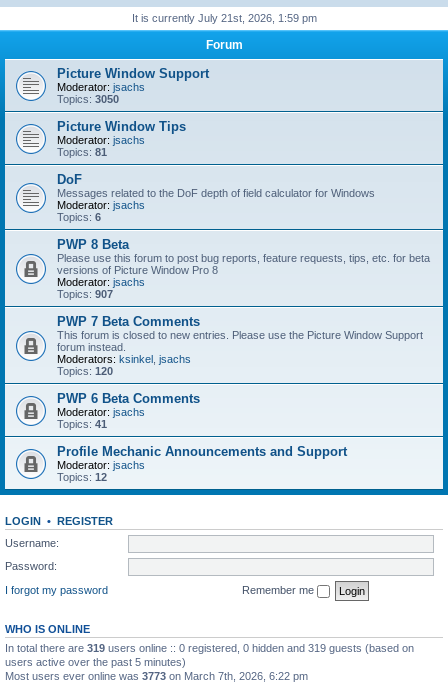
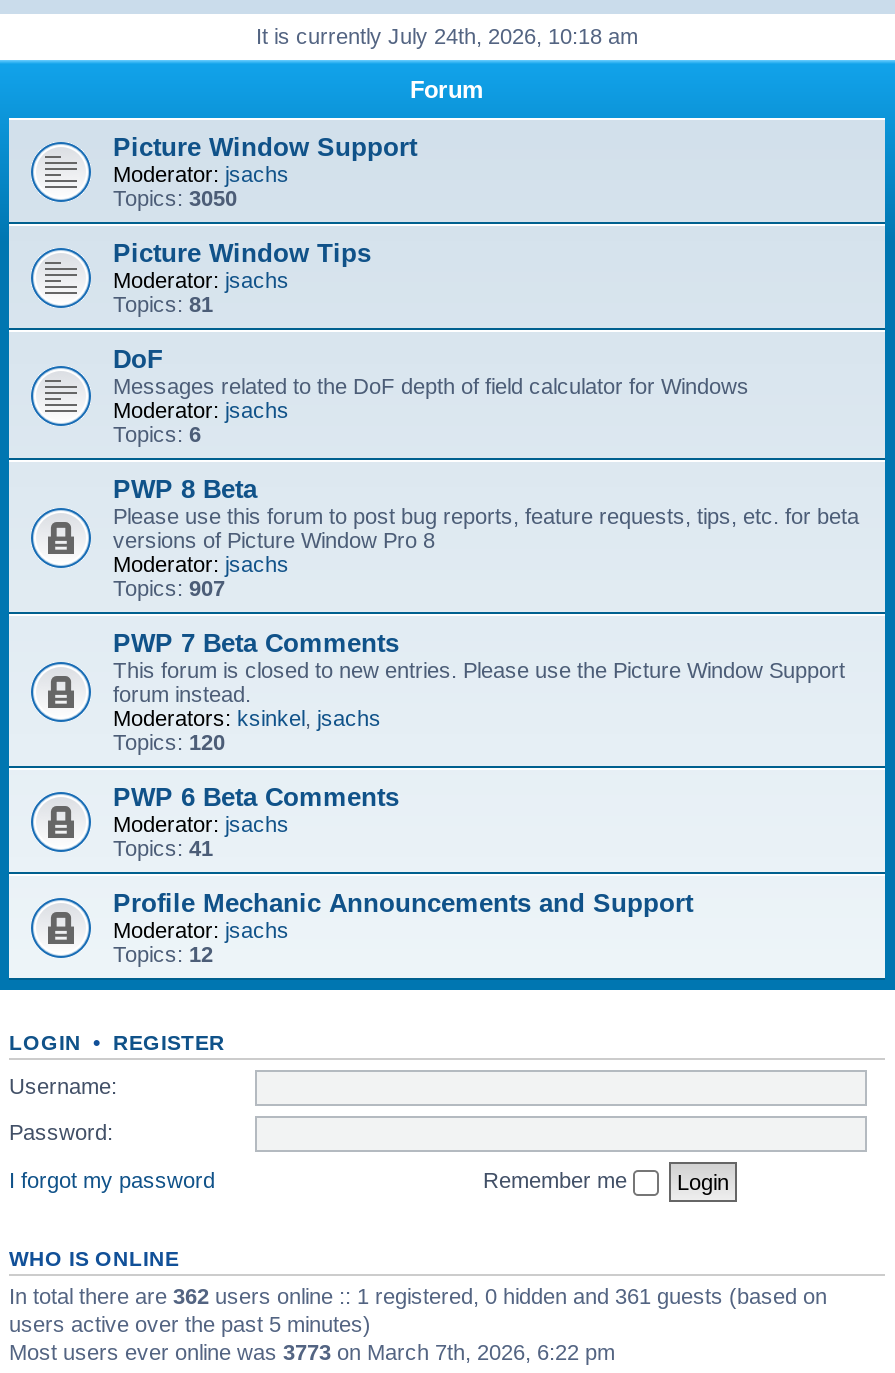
- It is currently July 21st, 2026, 1:59 pm
+ It is currently July 24th, 2026, 10:18 am

- In total there are 319 users online :: 0 registered, 0 hidden and 319 guests (based on
+ In total there are 362 users online :: 1 registered, 0 hidden and 361 guests (based on
